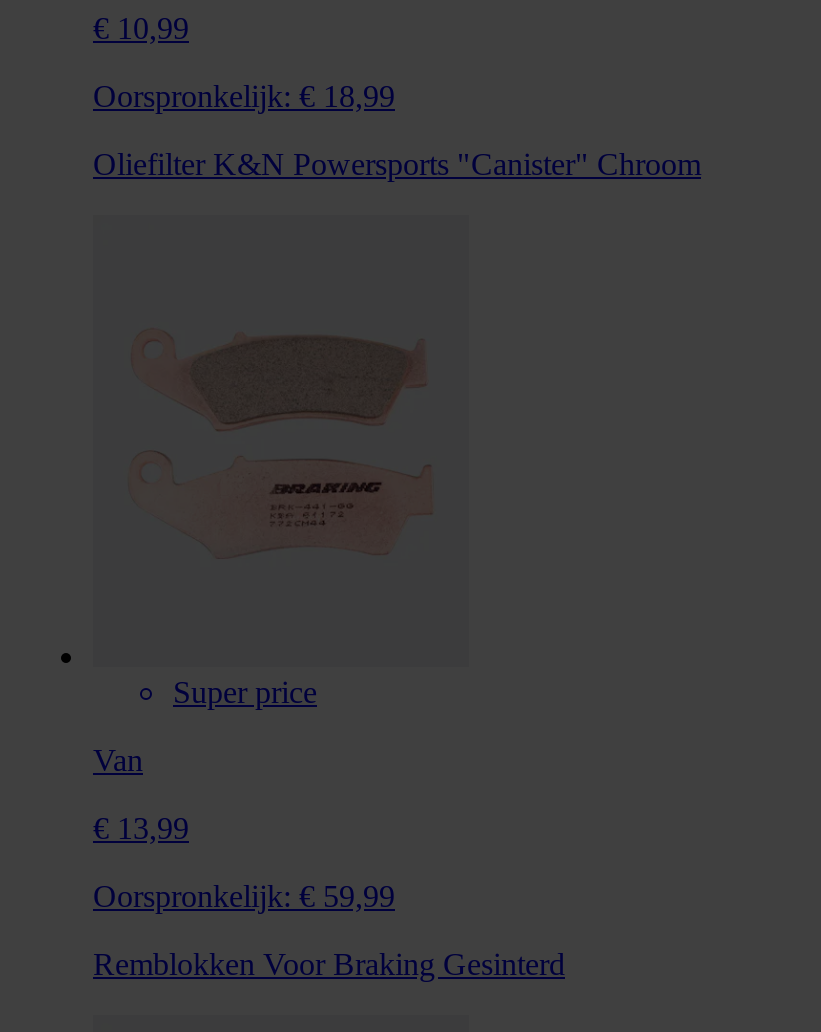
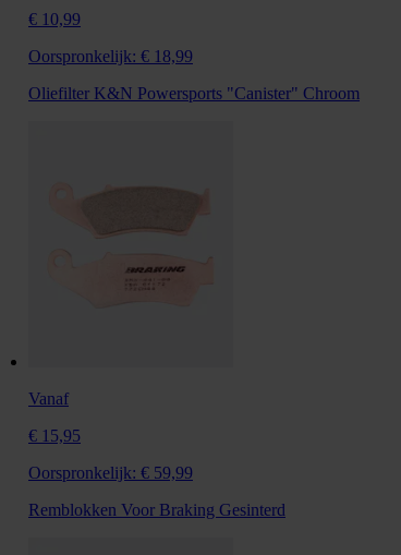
- Super price
- Van
- € 13,99
+ Vanaf
+ € 15,95
